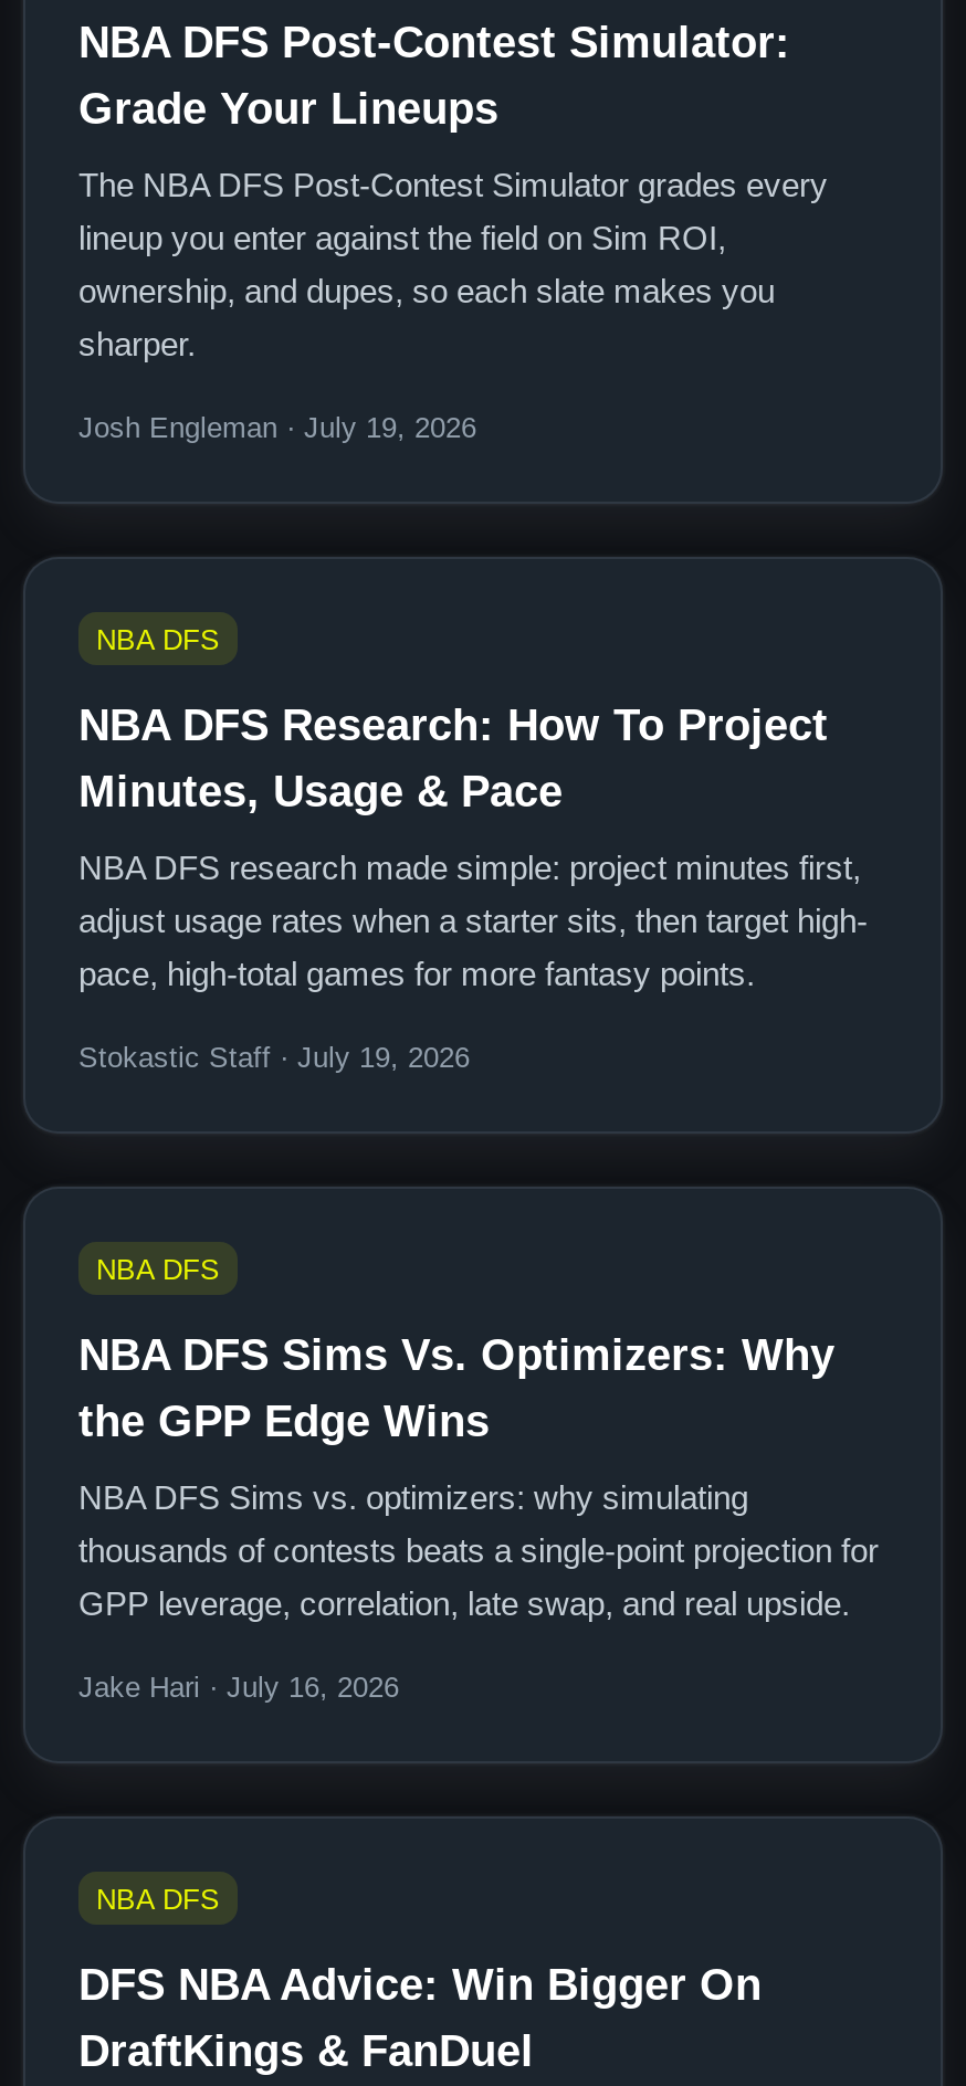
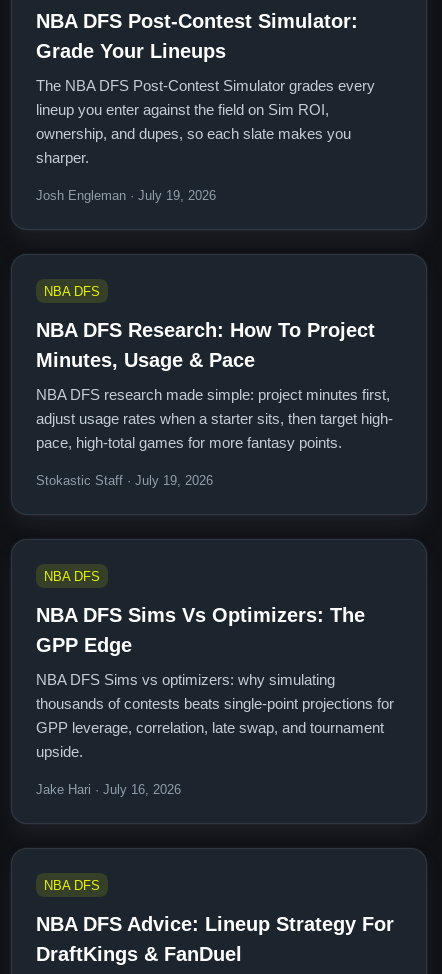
- NBA DFS Sims Vs. Optimizers: Why
- the GPP Edge Wins
+ NBA DFS Sims Vs Optimizers: The
+ GPP Edge

- NBA DFS Sims vs. optimizers: why simulating
- thousands of contests beats a single-point projection for
- GPP leverage, correlation, late swap, and real upside.
+ NBA DFS Sims vs optimizers: why simulating
+ thousands of contests beats single-point projections for
+ GPP leverage, correlation, late swap, and tournament
+ upside.

- DFS NBA Advice: Win Bigger On
+ NBA DFS Advice: Lineup Strategy For
